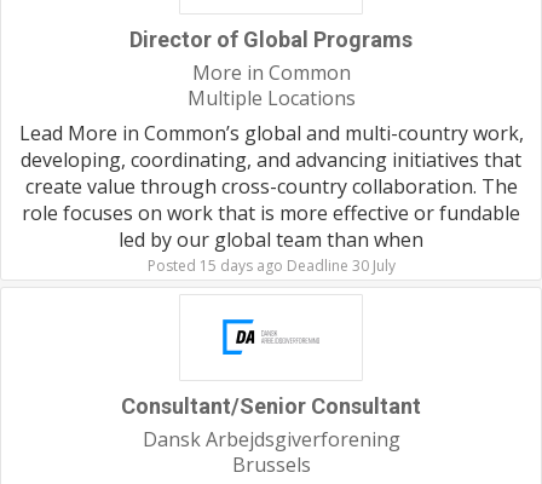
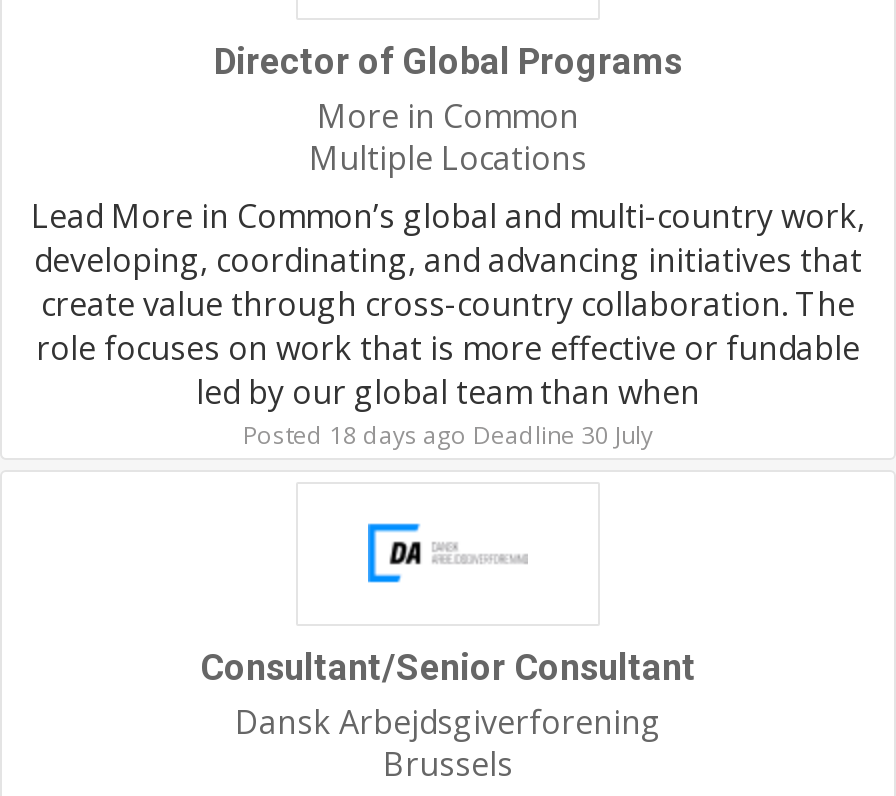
- Posted 15 days ago Deadline 30 July
+ Posted 18 days ago Deadline 30 July
